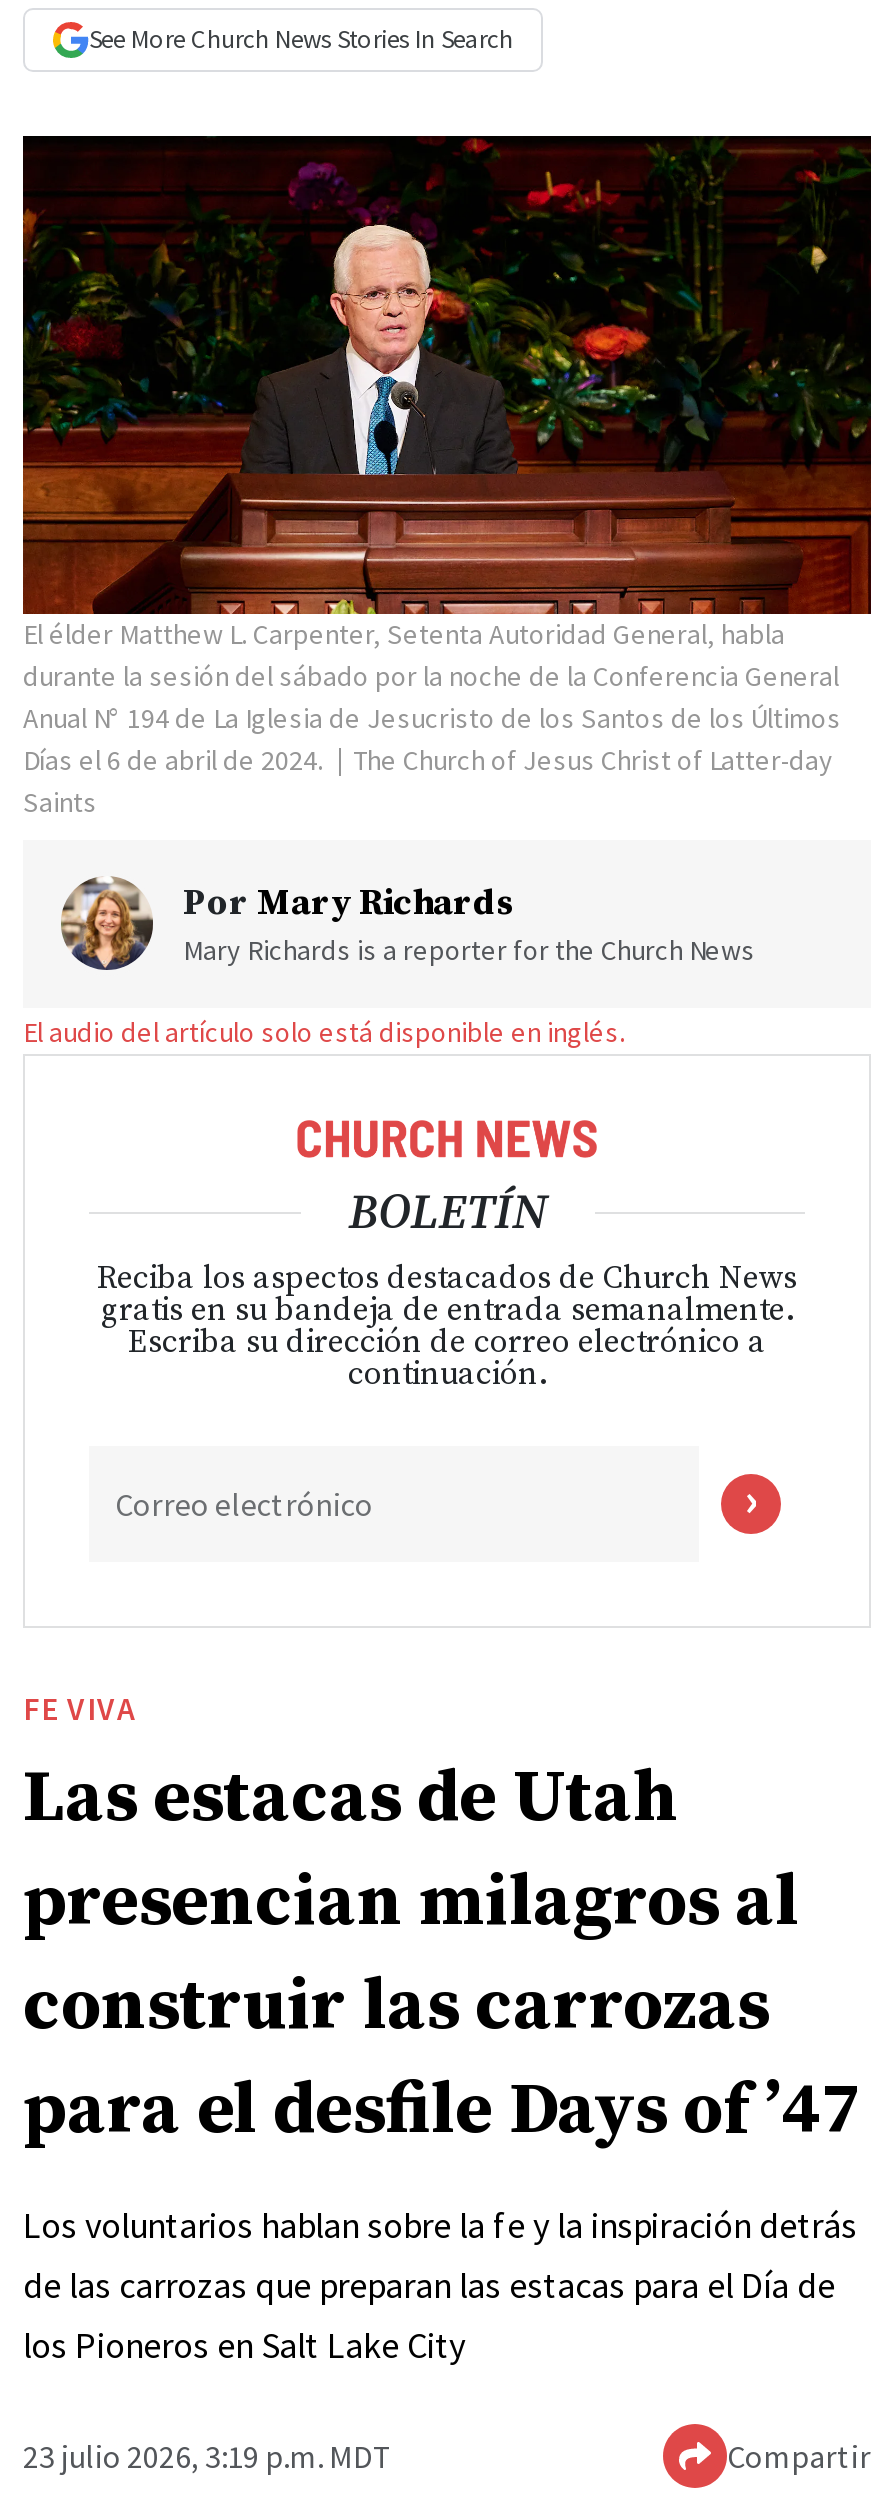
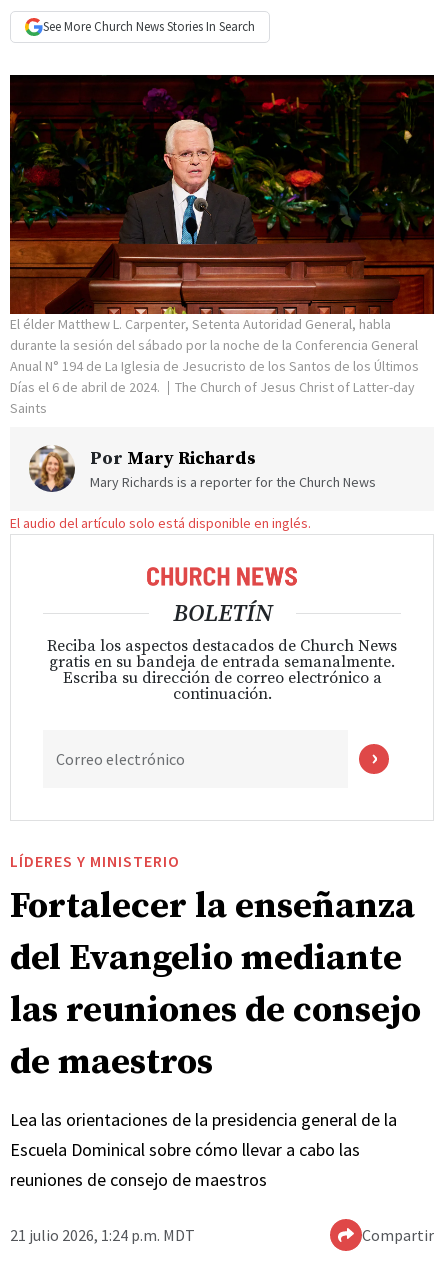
- FE VIVA
- Las estacas de Utah
- presencian milagros al
- construir las carrozas
- para el desfile Days of ’47
+ LÍDERES Y MINISTERIO
+ Fortalecer la enseñanza
+ del Evangelio mediante
+ las reuniones de consejo
+ de maestros

- Los voluntarios hablan sobre la fe y la inspiración detrás
- de las carrozas que preparan las estacas para el Día de
- los Pioneros en Salt Lake City
+ Lea las orientaciones de la presidencia general de la
+ Escuela Dominical sobre cómo llevar a cabo las
+ reuniones de consejo de maestros

- 23 julio 2026, 3:19 p.m. MDT
+ 21 julio 2026, 1:24 p.m. MDT
